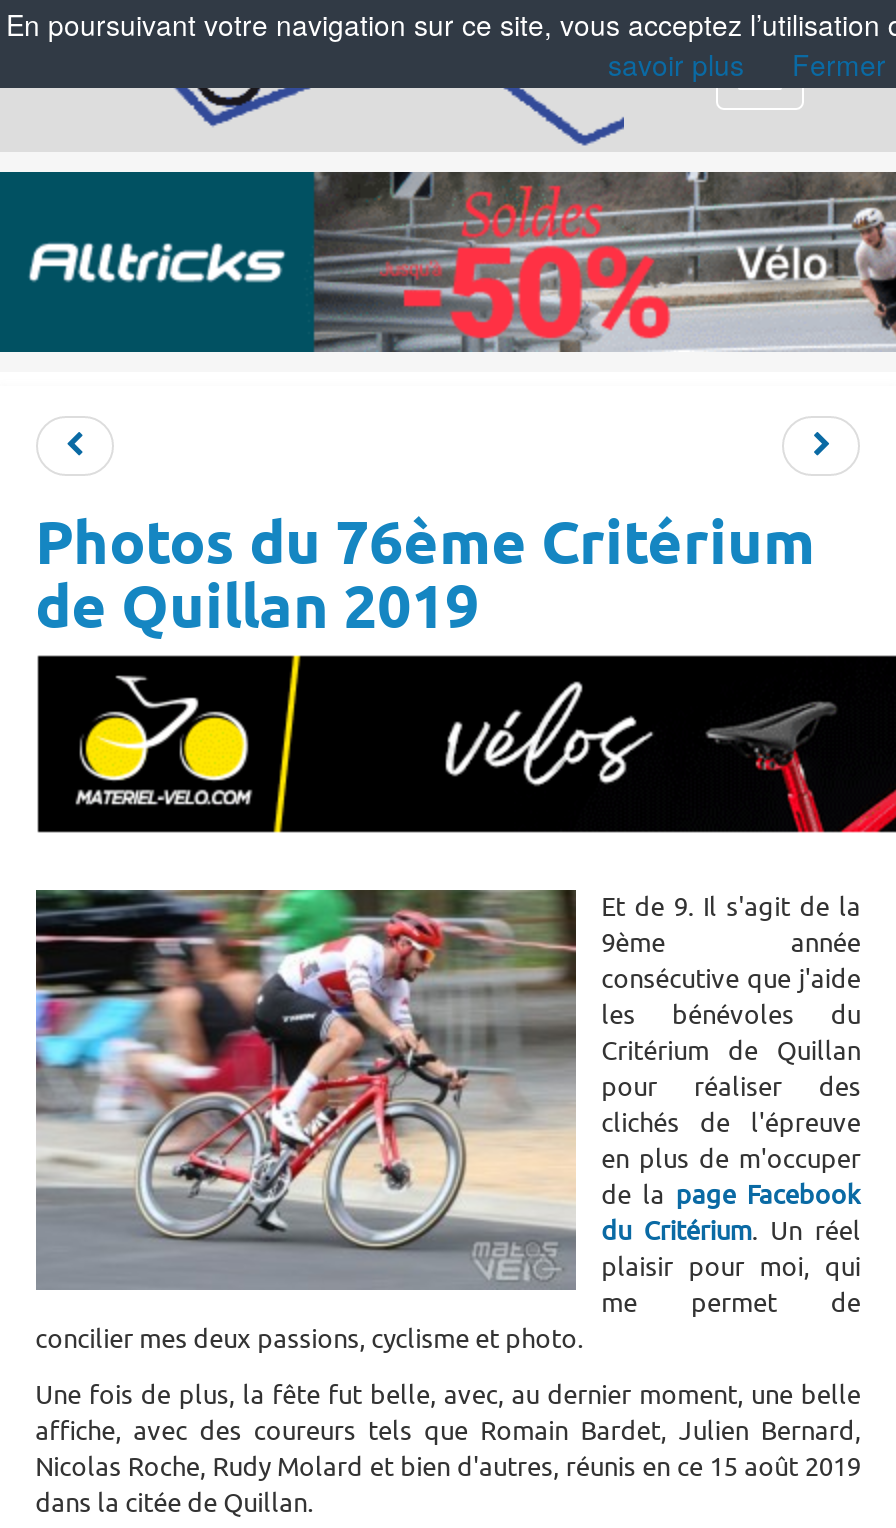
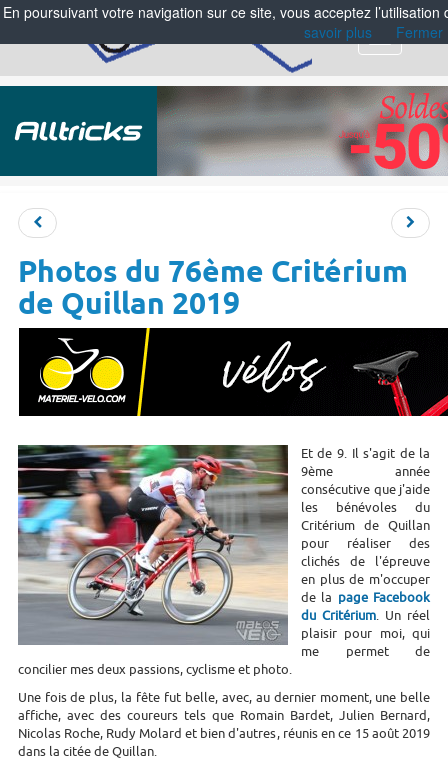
- [image]
+ [image]
